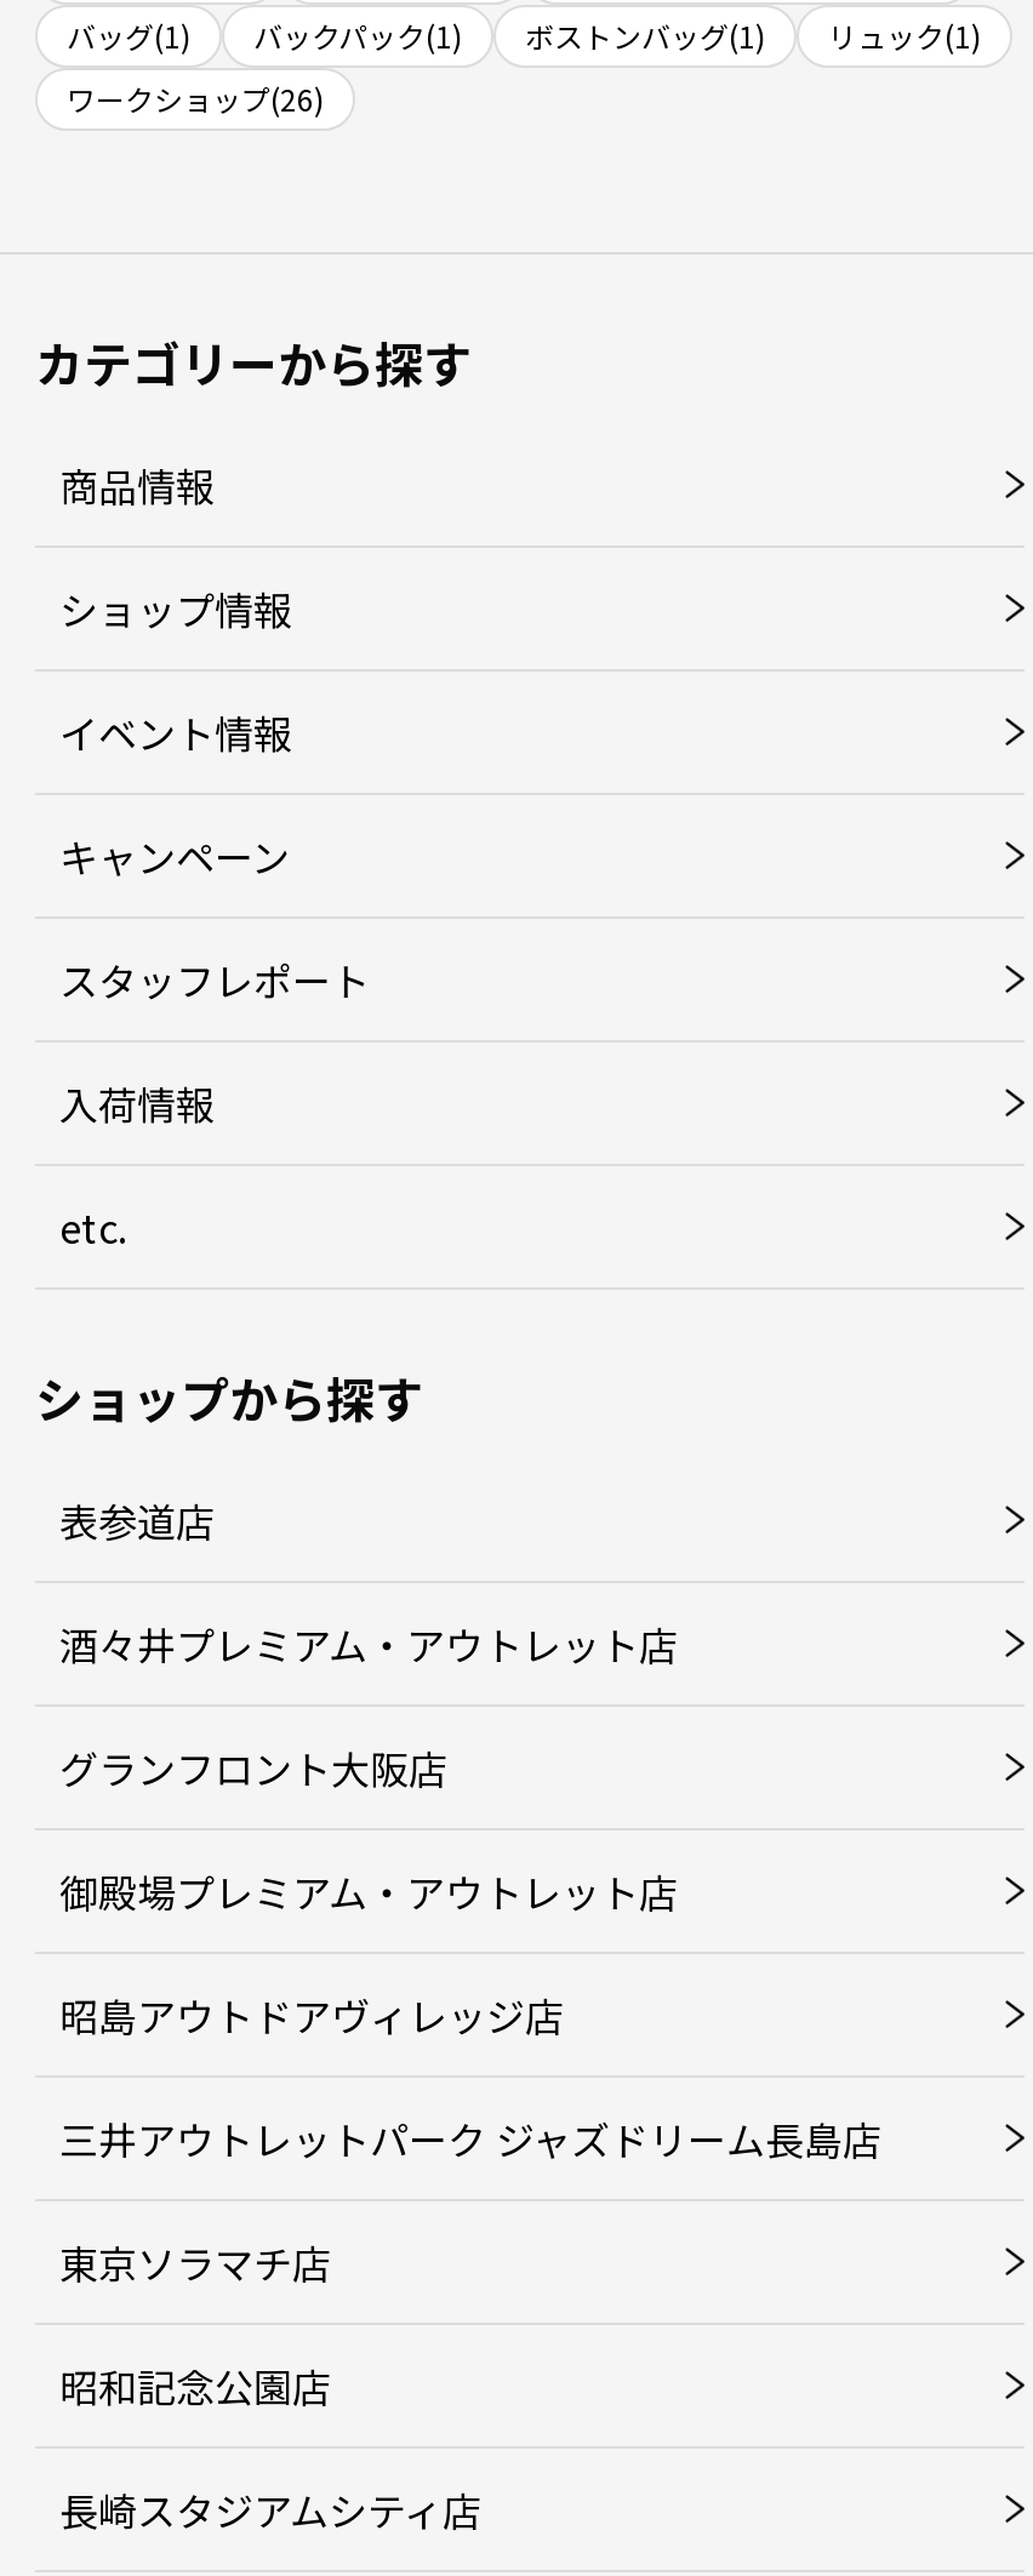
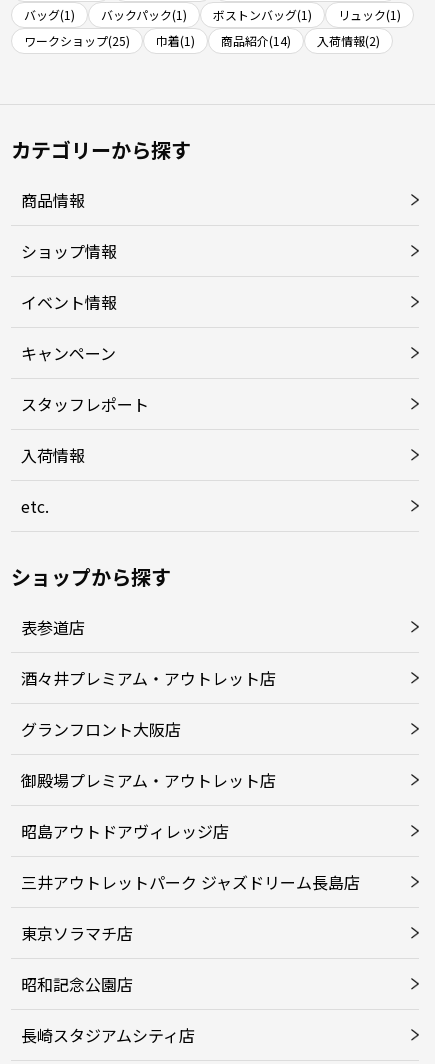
- ワークショップ(26)
+ ワークショップ(25)
+ 巾着(1)
+ 商品紹介(14)
+ 入荷情報(2)
